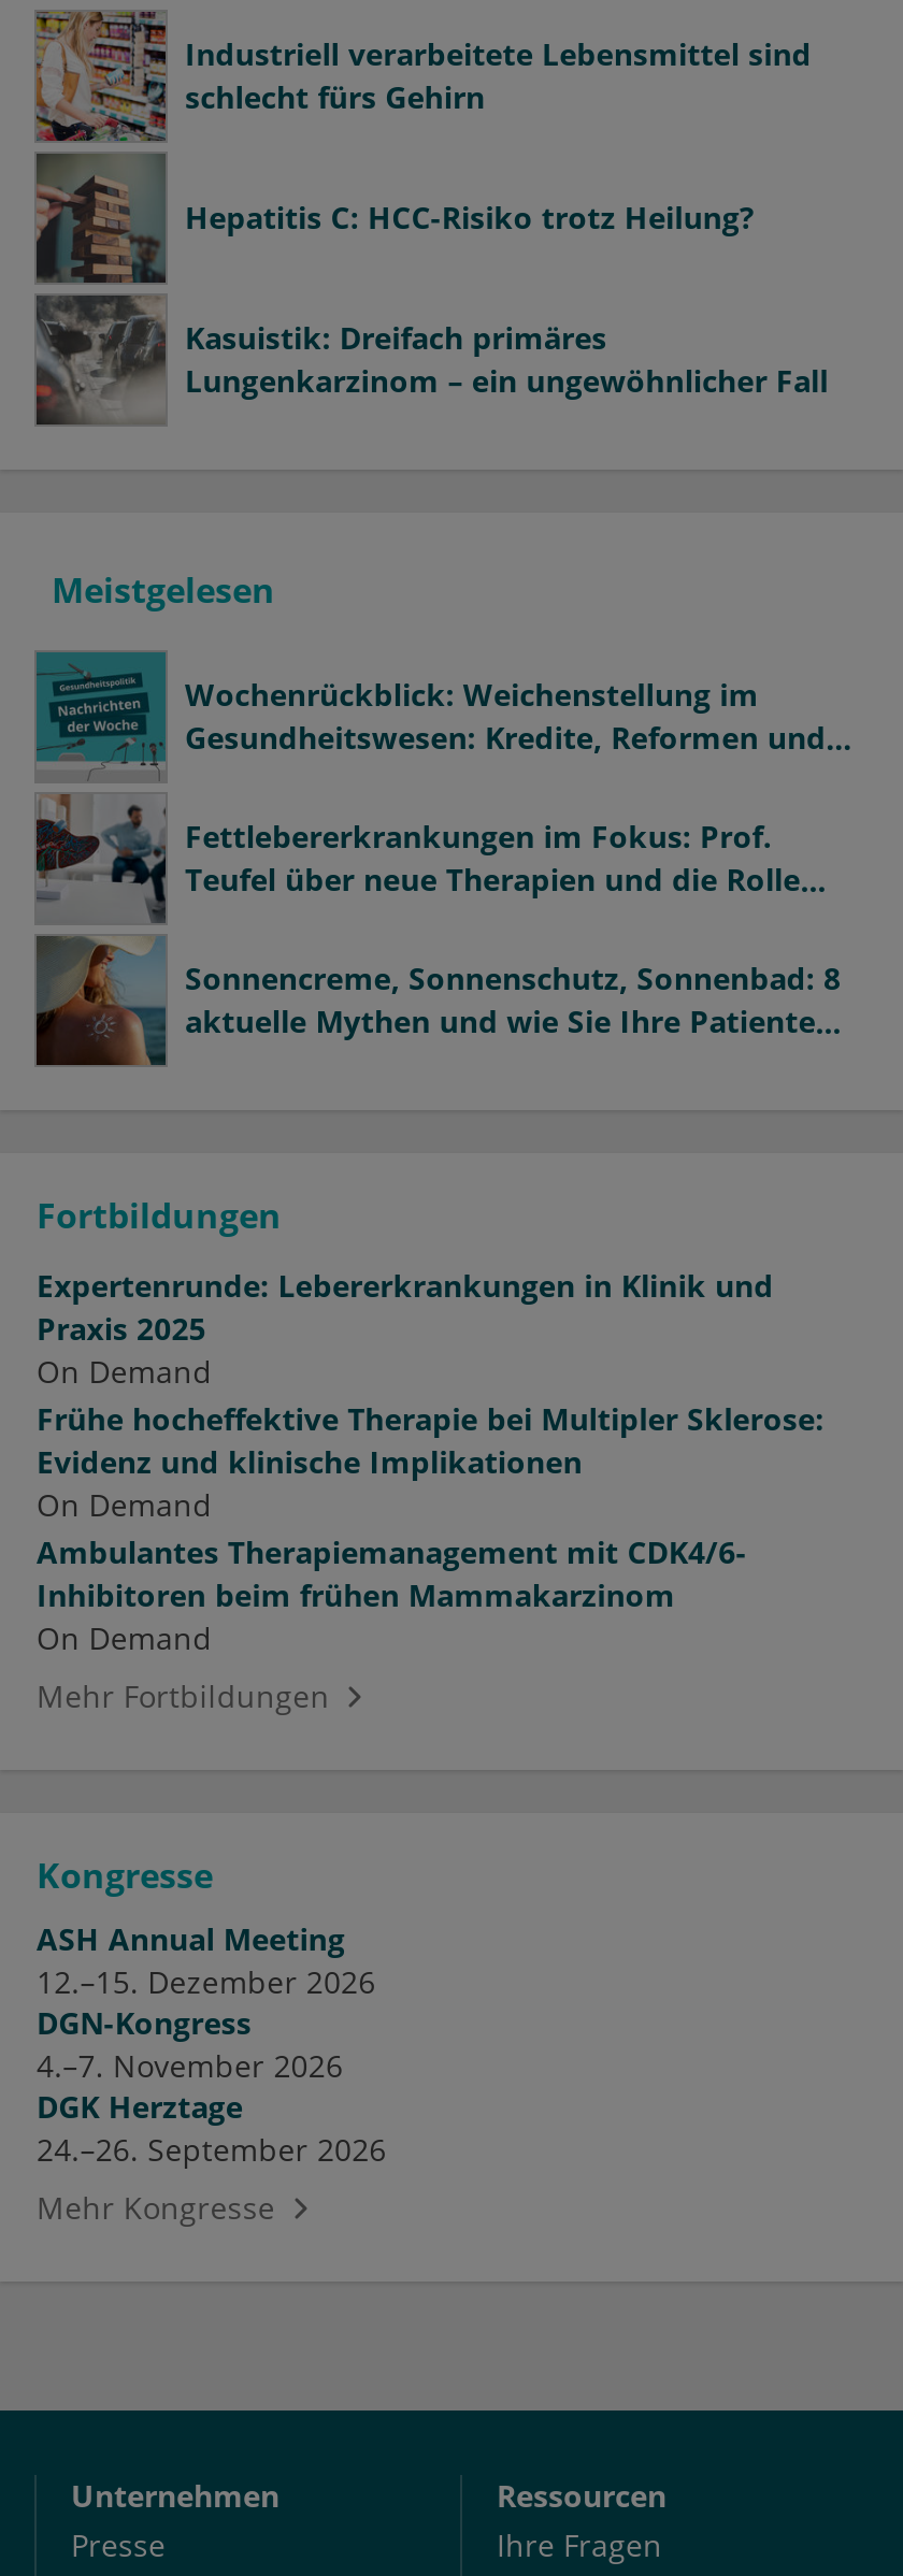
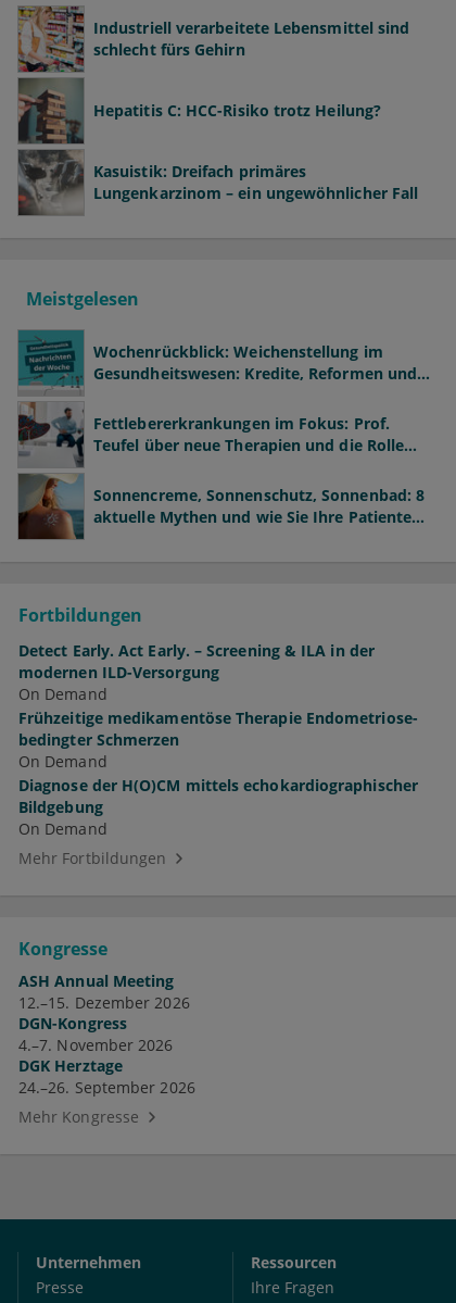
- Expertenrunde: Lebererkrankungen in Klinik und
- Praxis 2025
+ Detect Early. Act Early. – Screening & ILA in der
+ modernen ILD-Versorgung

- Frühe hocheffektive Therapie bei Multipler Sklerose:
- Evidenz und klinische Implikationen
+ Frühzeitige medikamentöse Therapie Endometriose-
+ bedingter Schmerzen

- Ambulantes Therapiemanagement mit CDK4/6-
- Inhibitoren beim frühen Mammakarzinom
+ Diagnose der H(O)CM mittels echokardiographischer
+ Bildgebung
